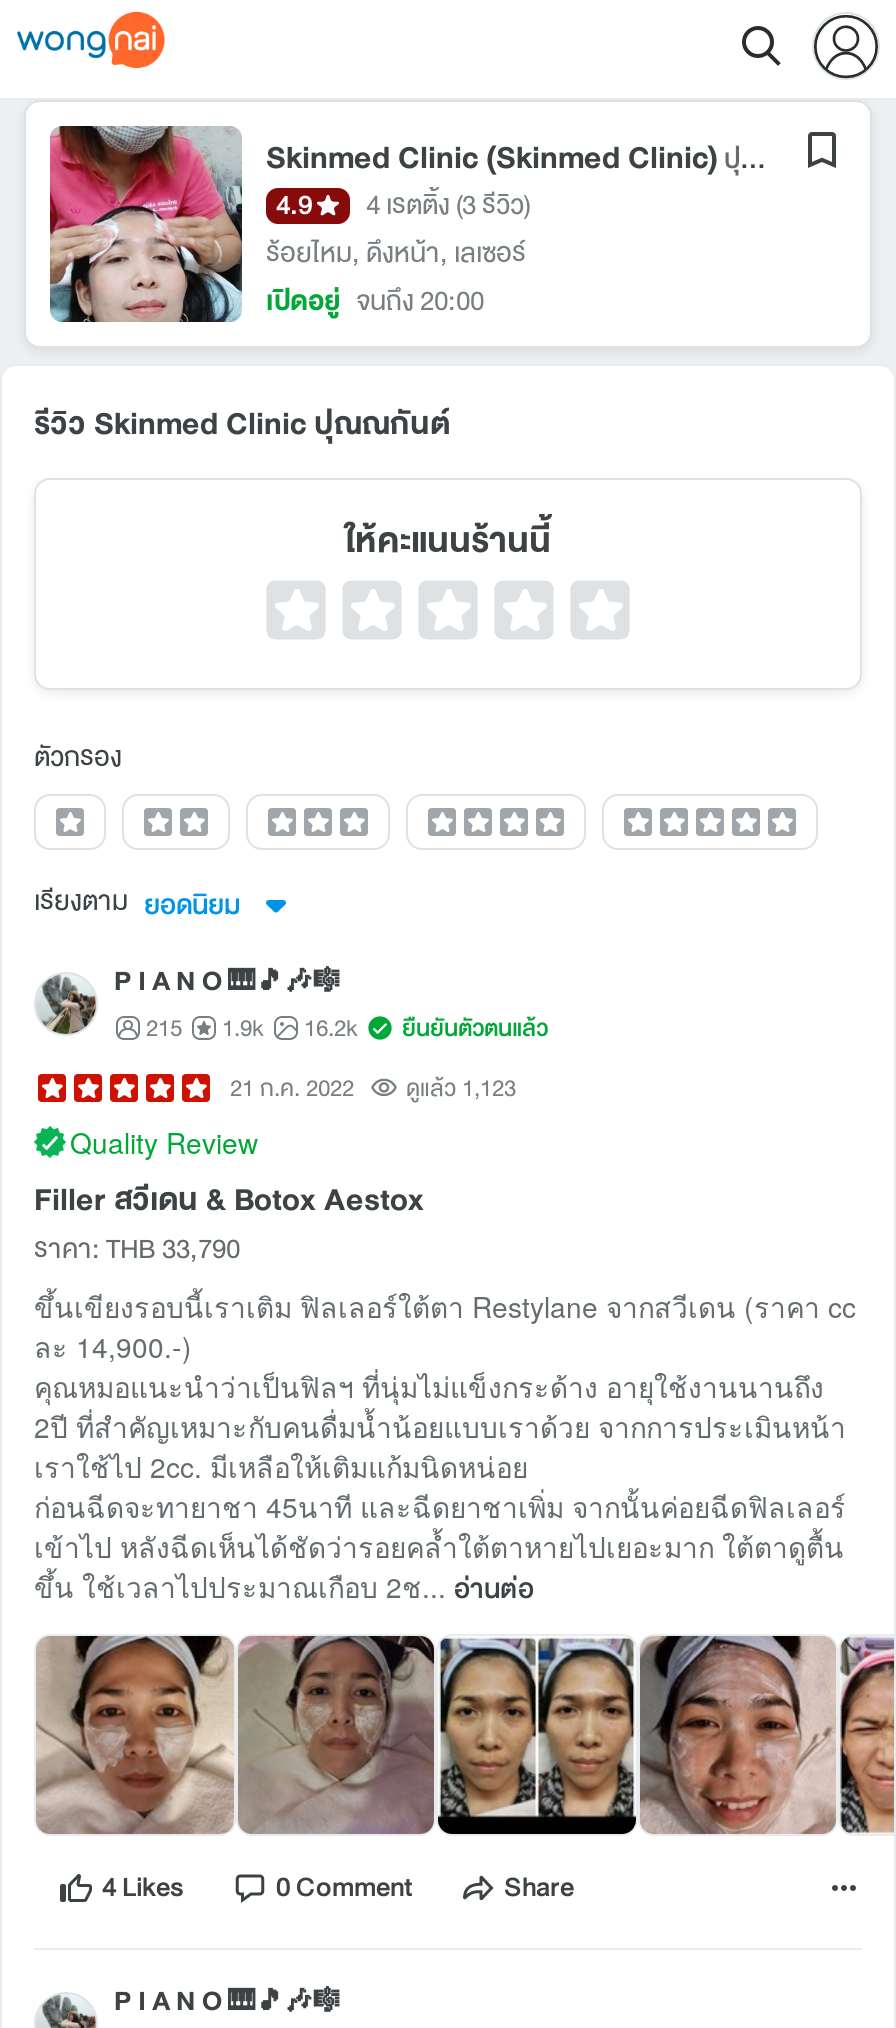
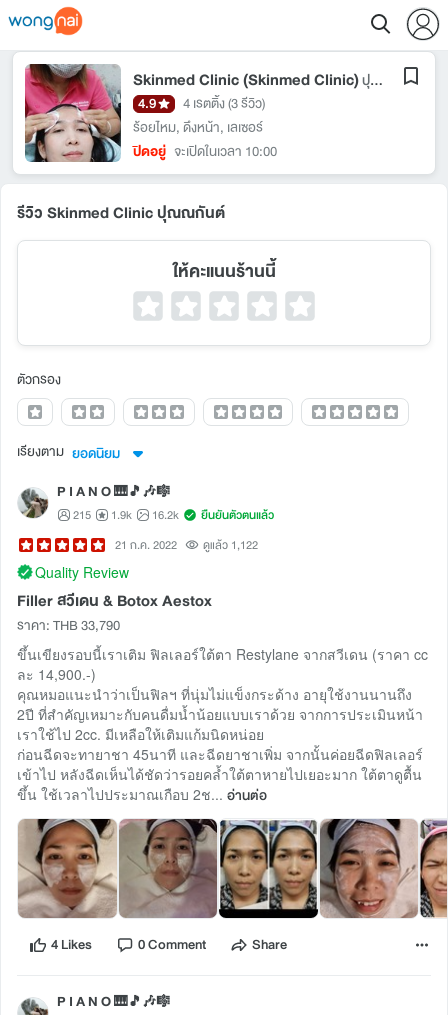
- เปิดอยู่ จนถึง 20:00
+ ปิดอยู่ จะเปิดในเวลา 10:00

- 21 ก.ค. 2022 ดูแล้ว 1,123
+ 21 ก.ค. 2022 ดูแล้ว 1,122
